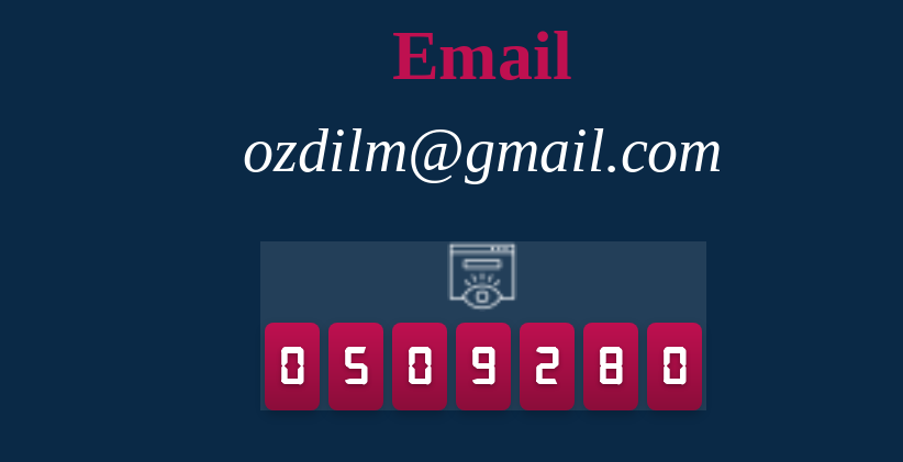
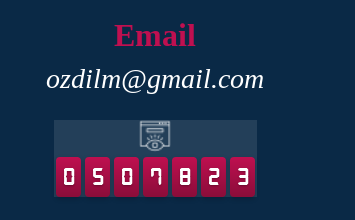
- 9
- 2
+ 7

- 0
+ 2
+ 3
